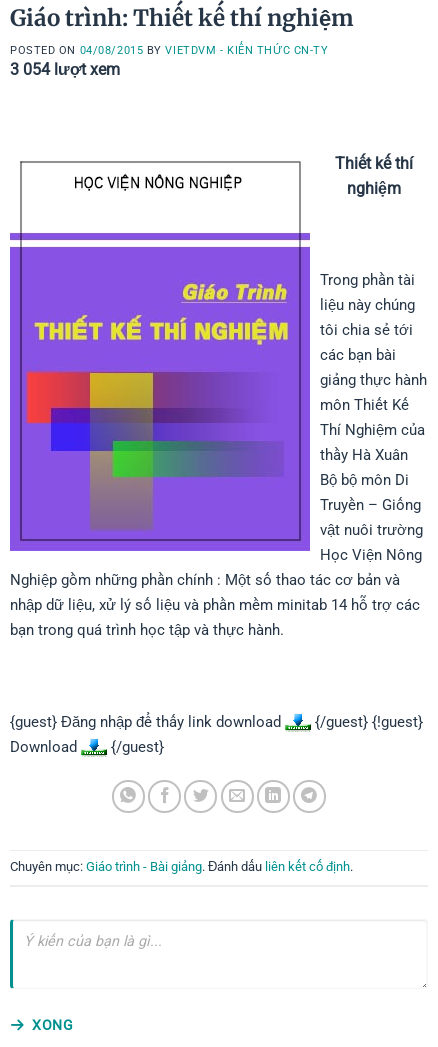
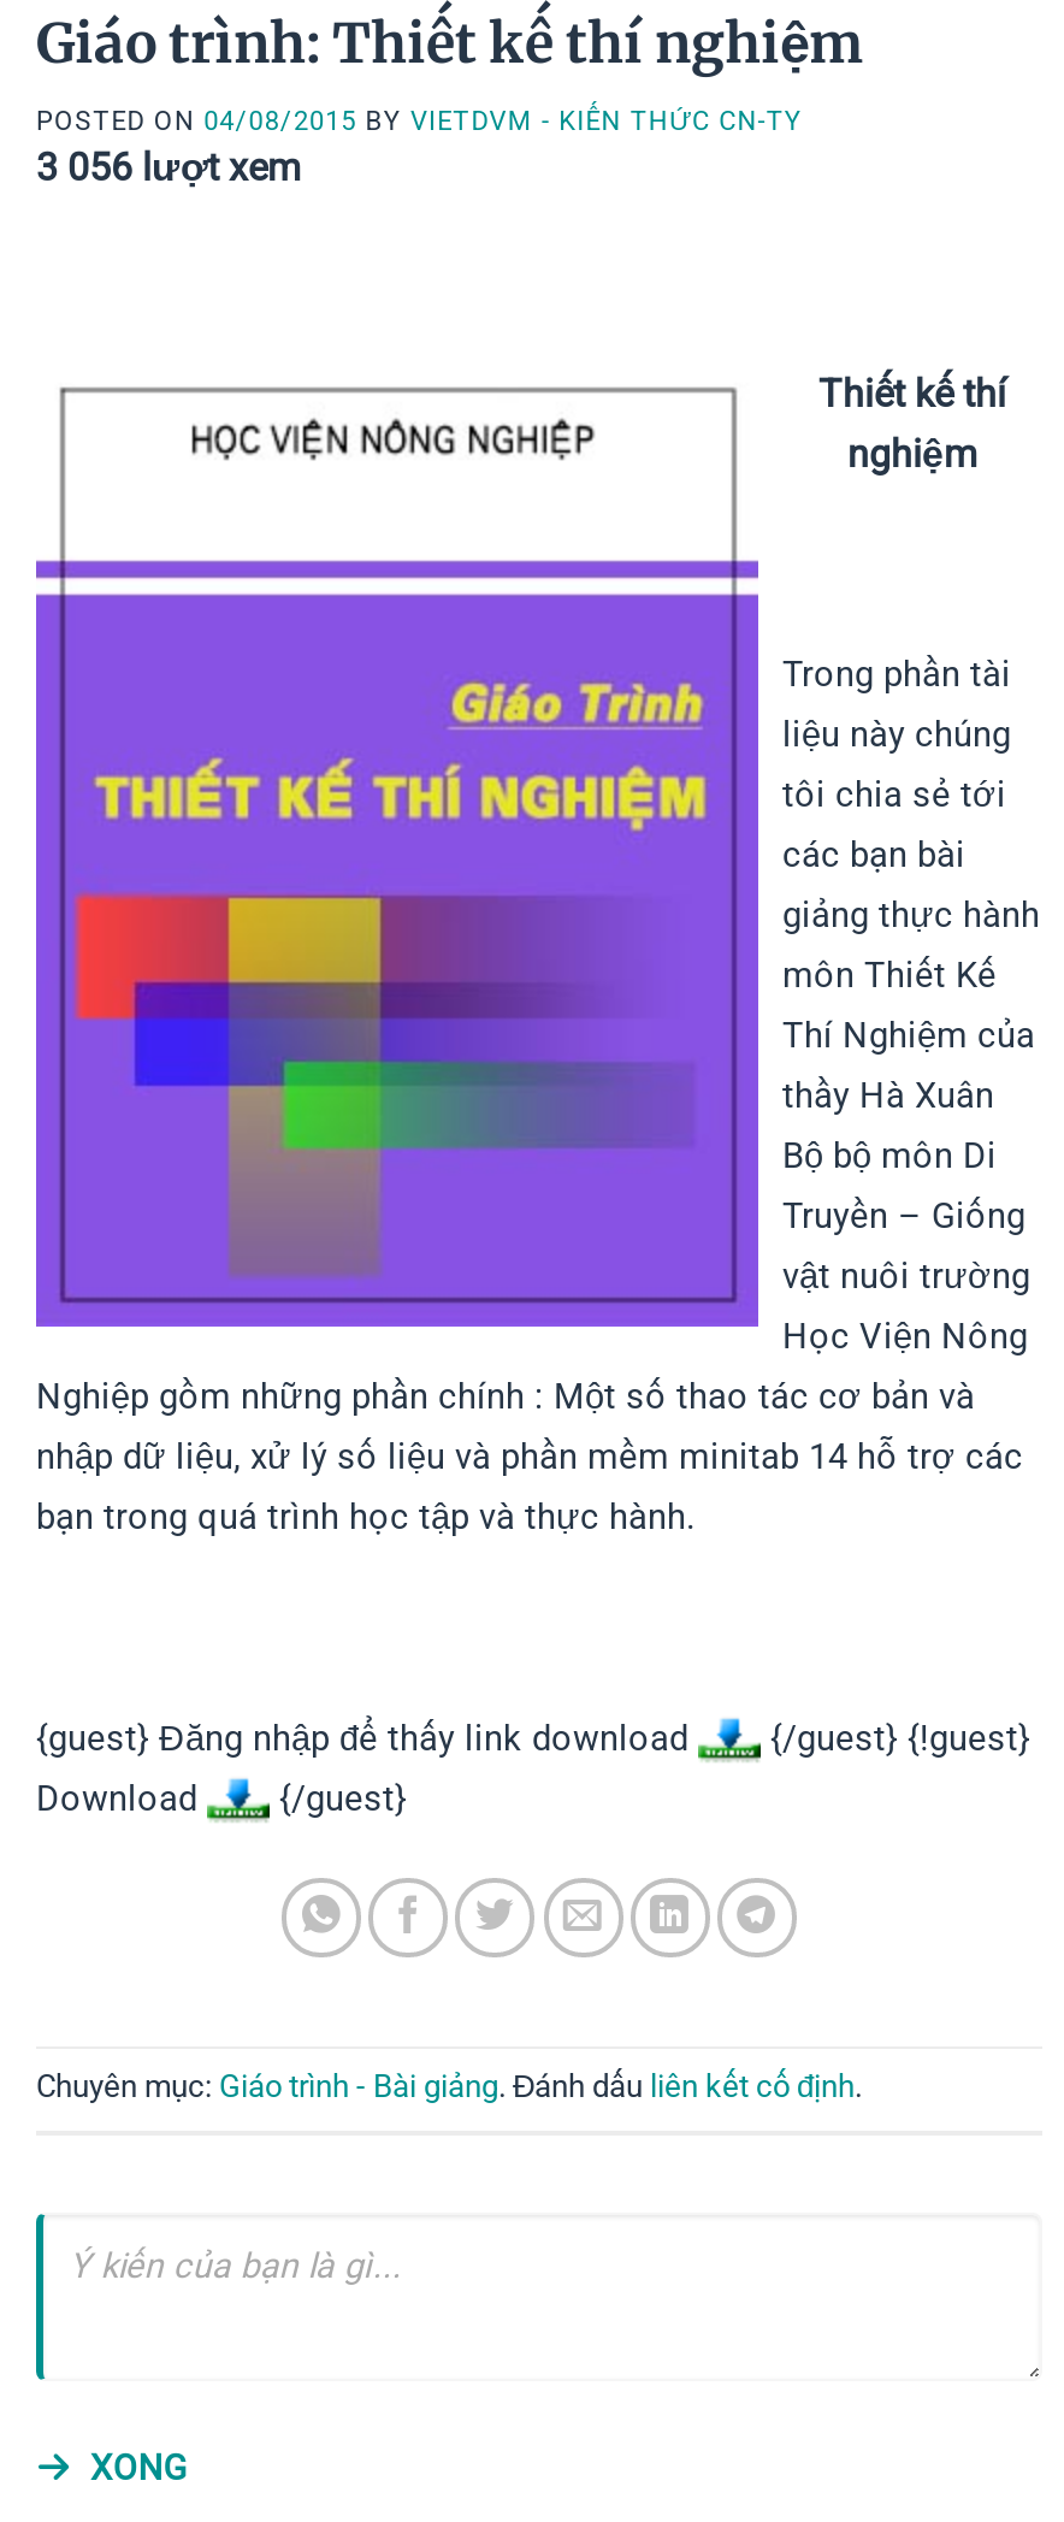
- 3 054 lượt xem
+ 3 056 lượt xem
